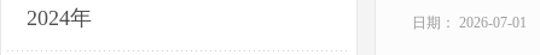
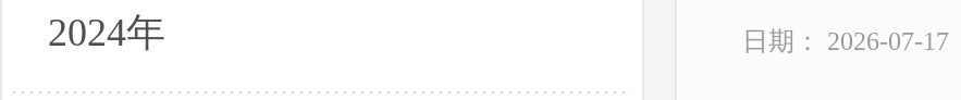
- 日期： 2026-07-01
+ 日期： 2026-07-17
